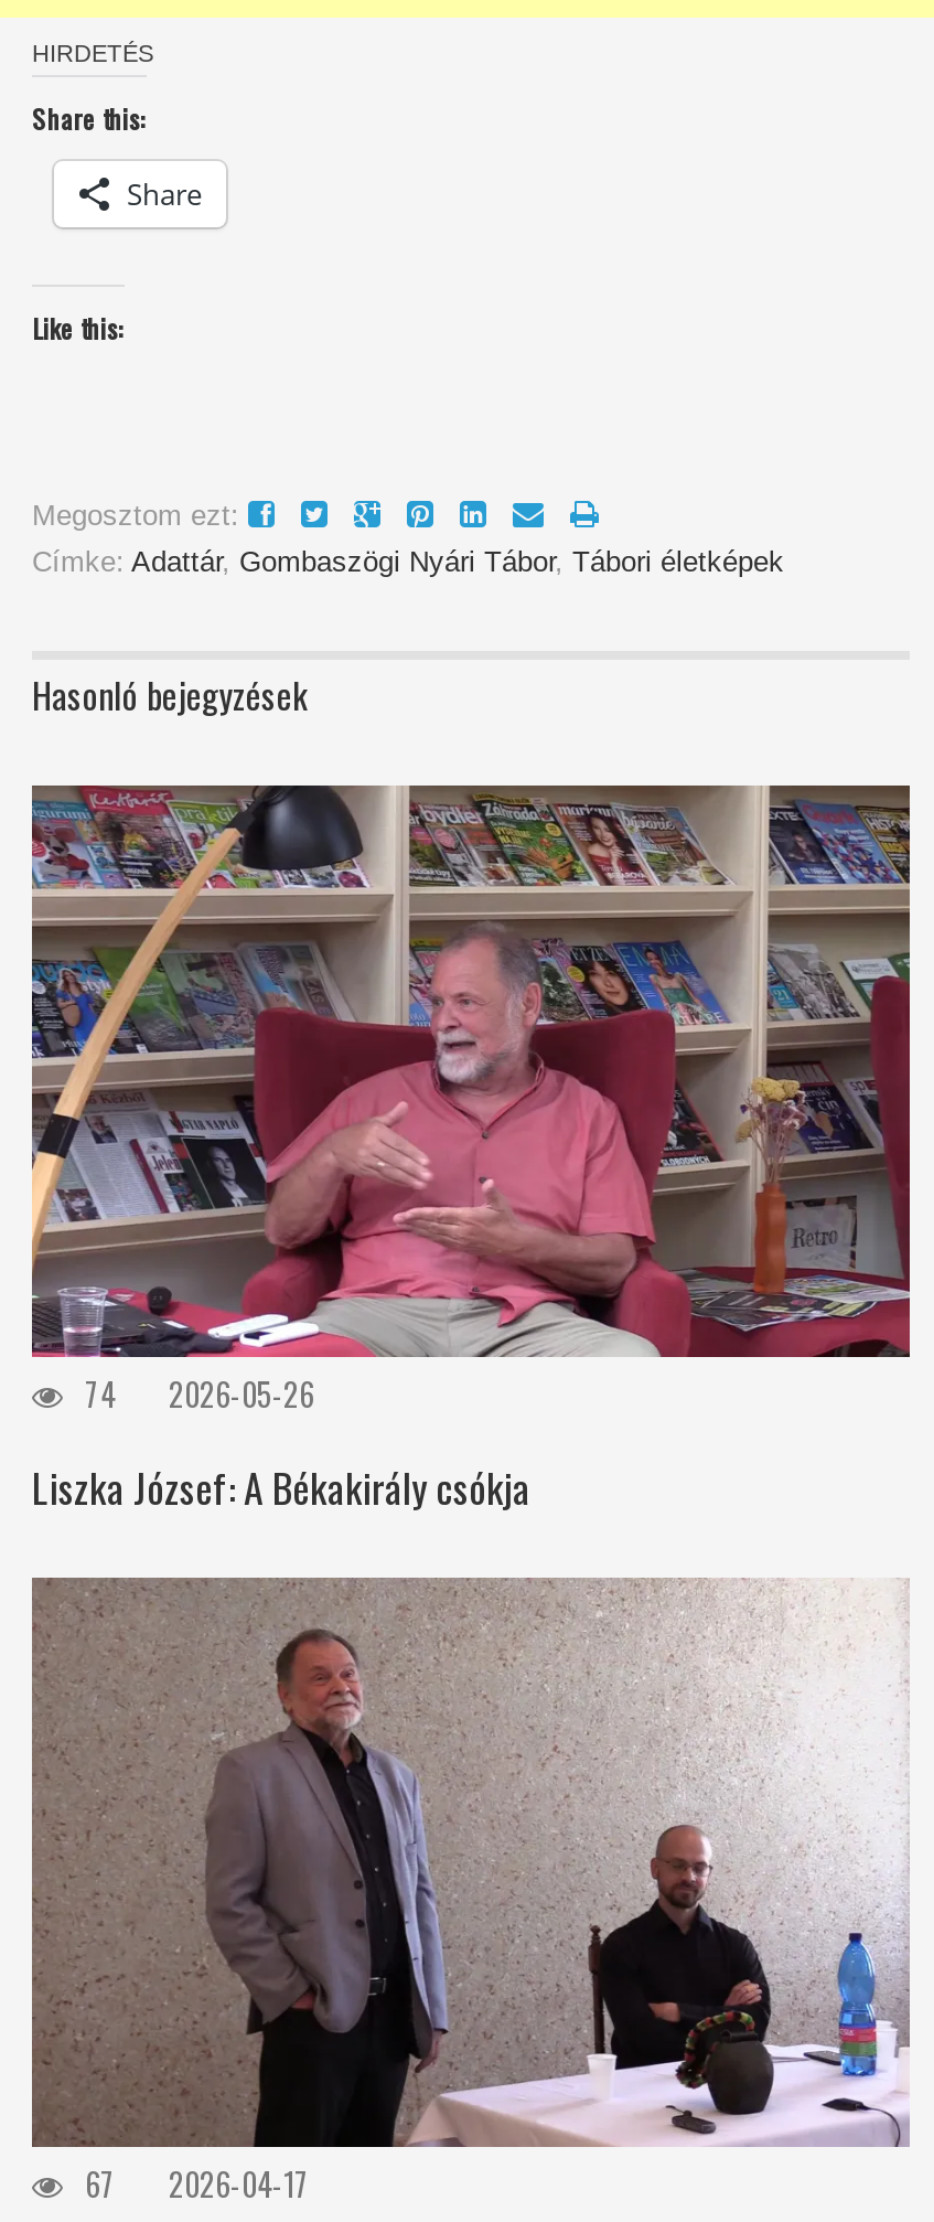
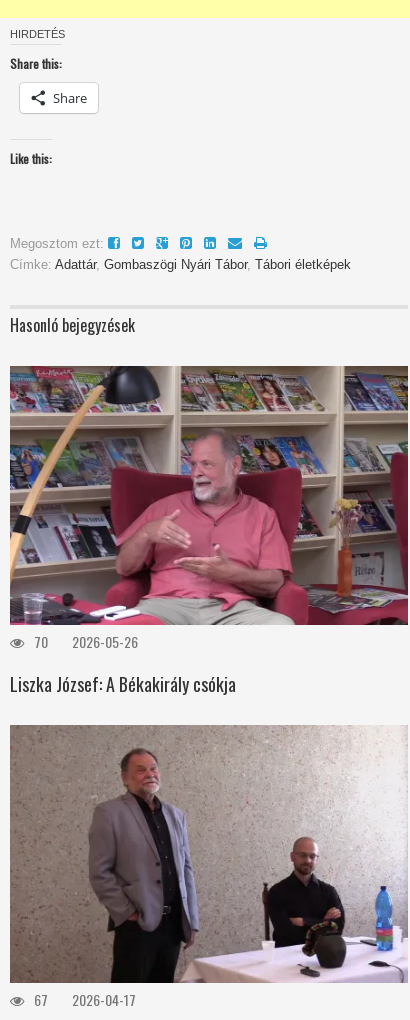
- 74 2026-05-26
+ 70 2026-05-26
